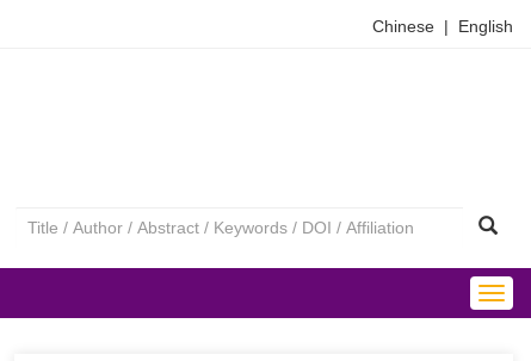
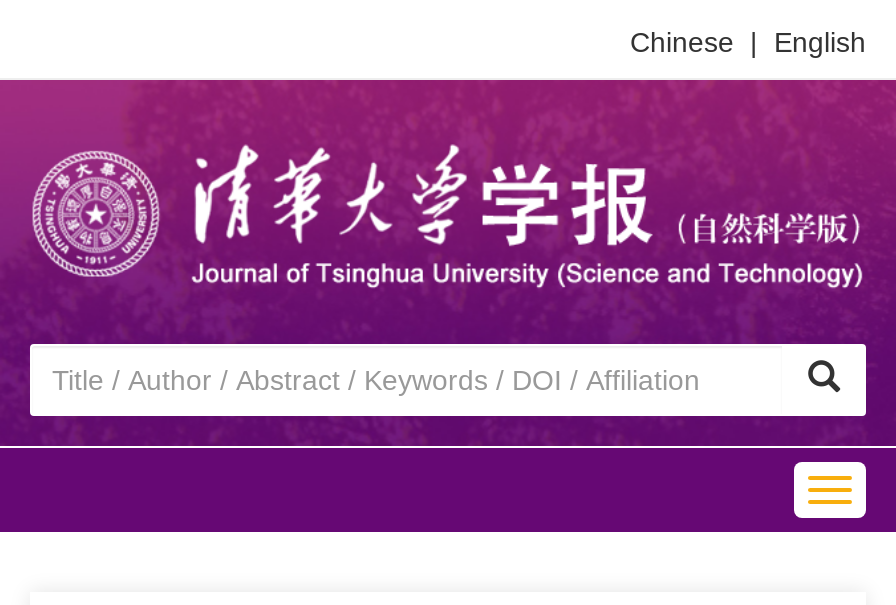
+ [image]
